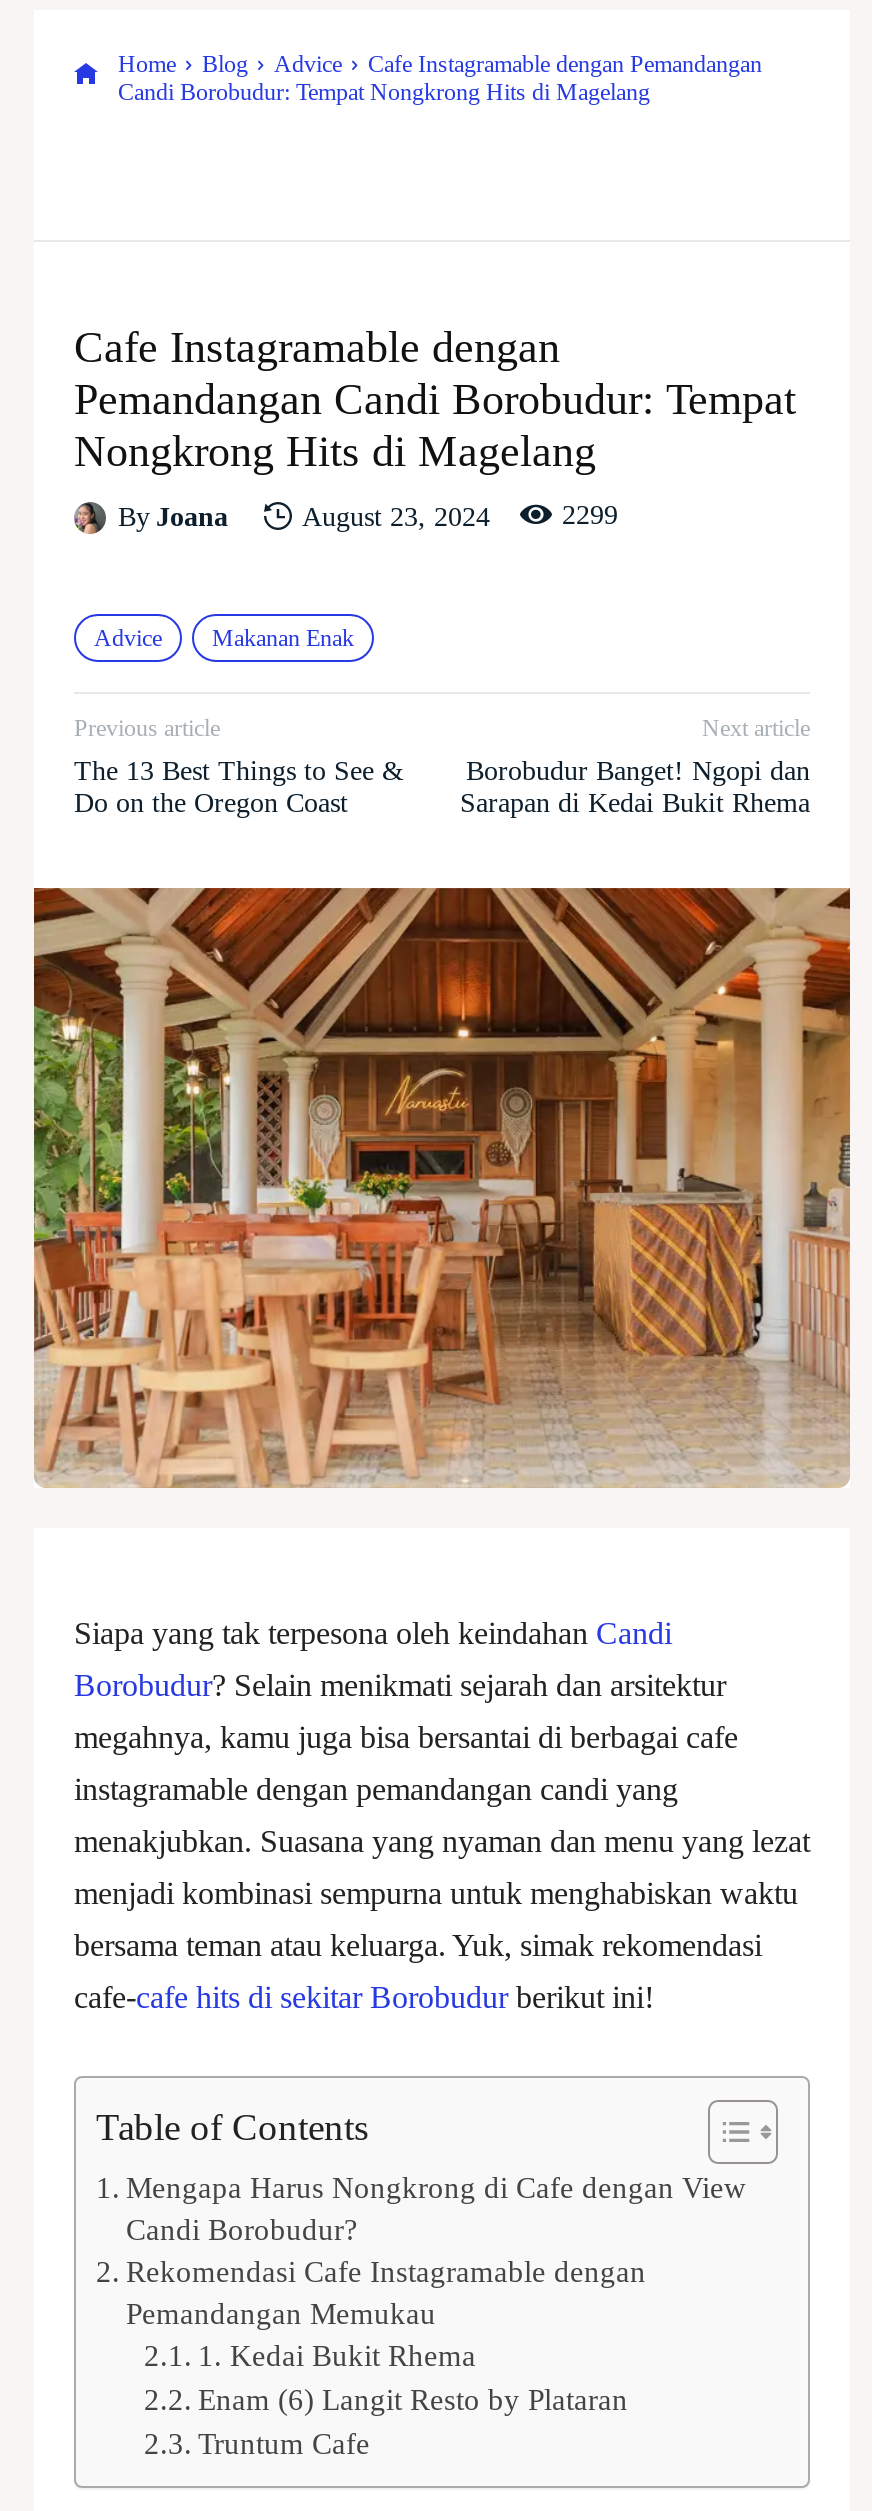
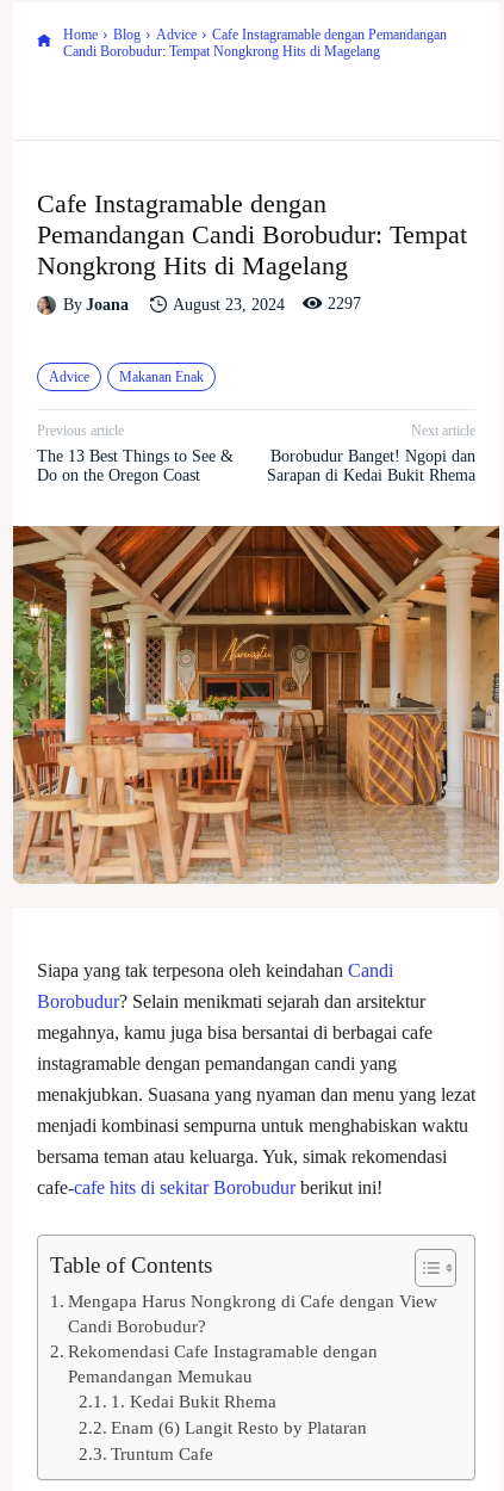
- 2299
+ 2297
